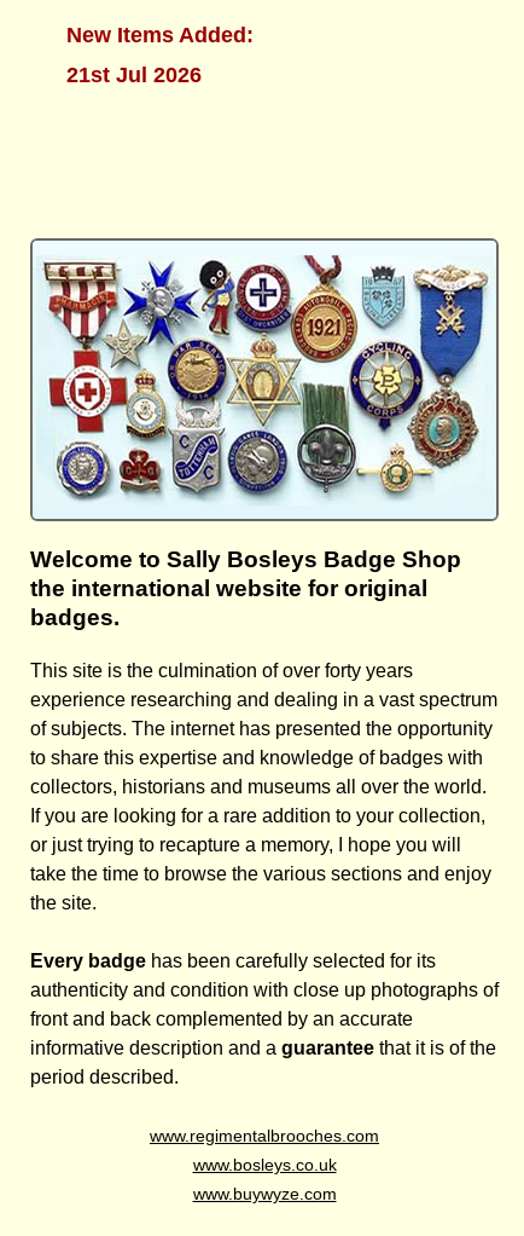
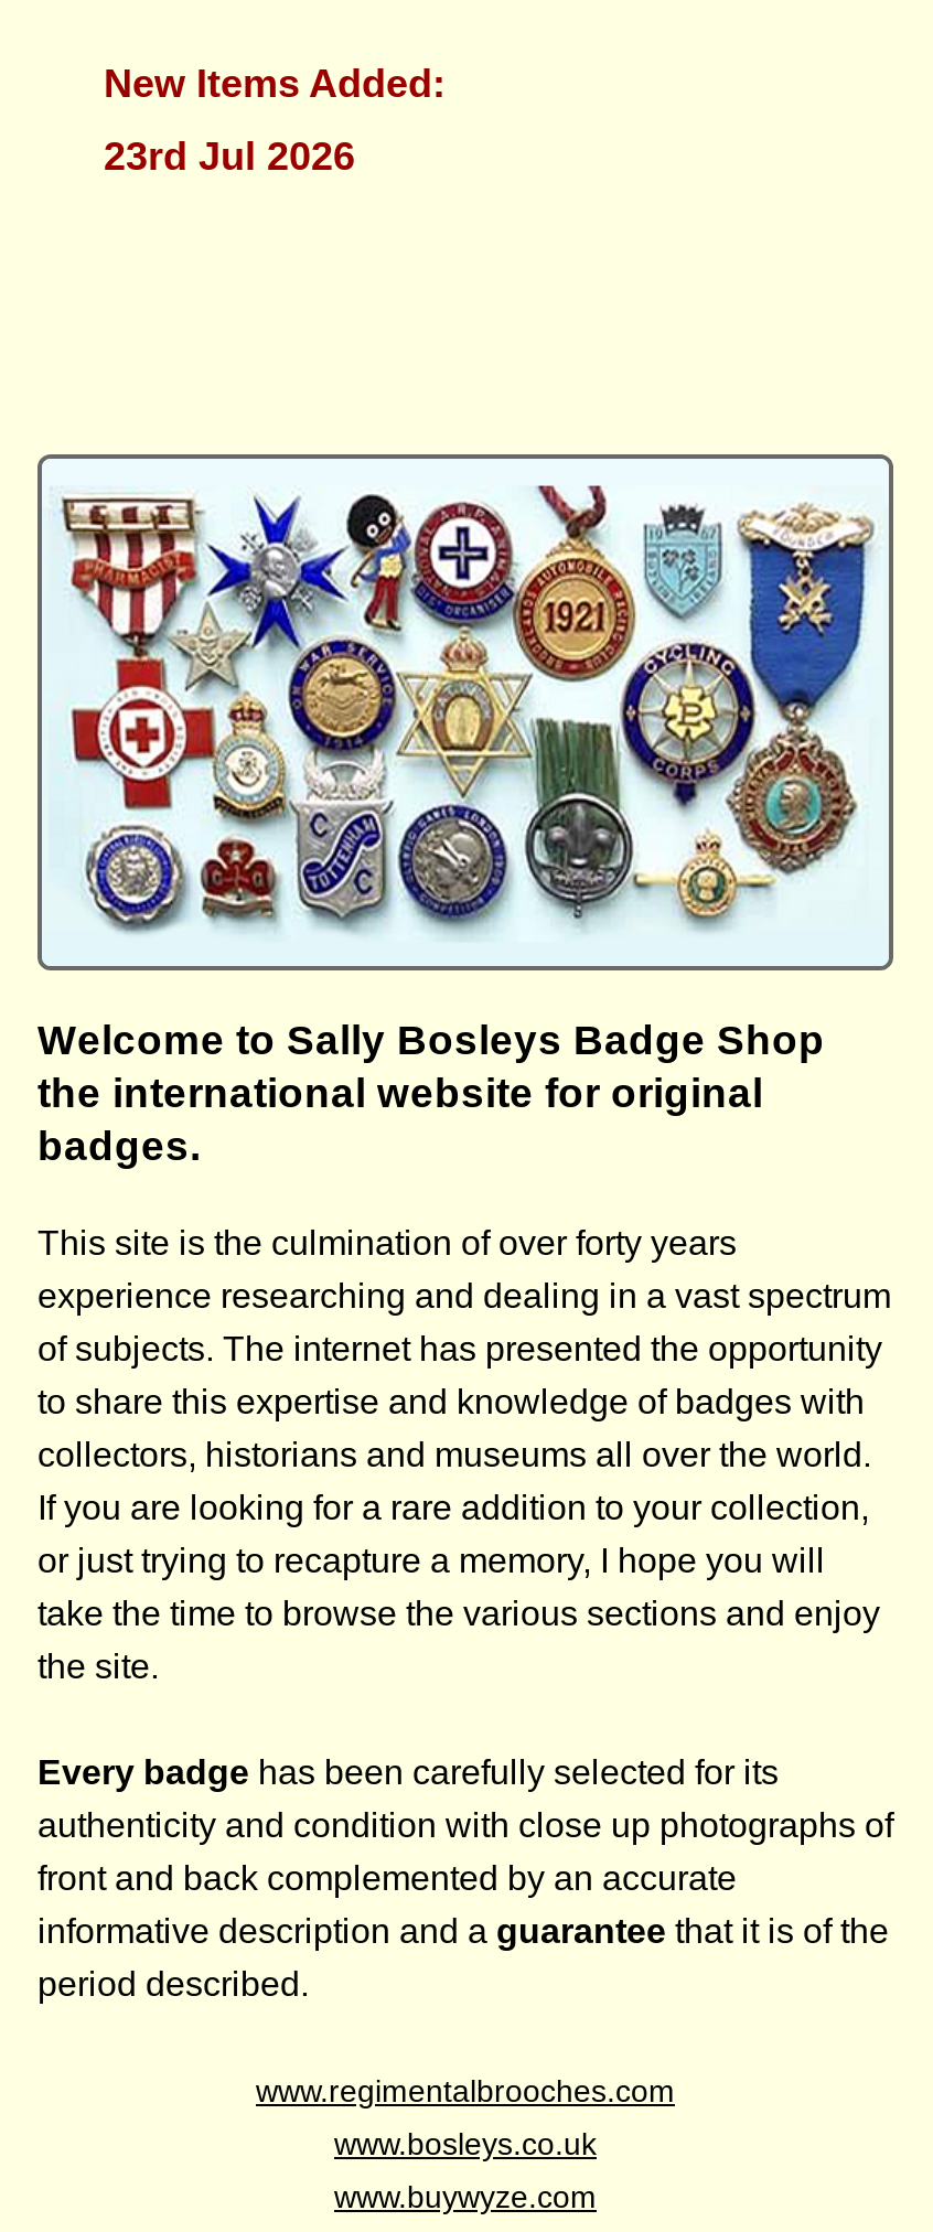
- 21st Jul 2026
+ 23rd Jul 2026
